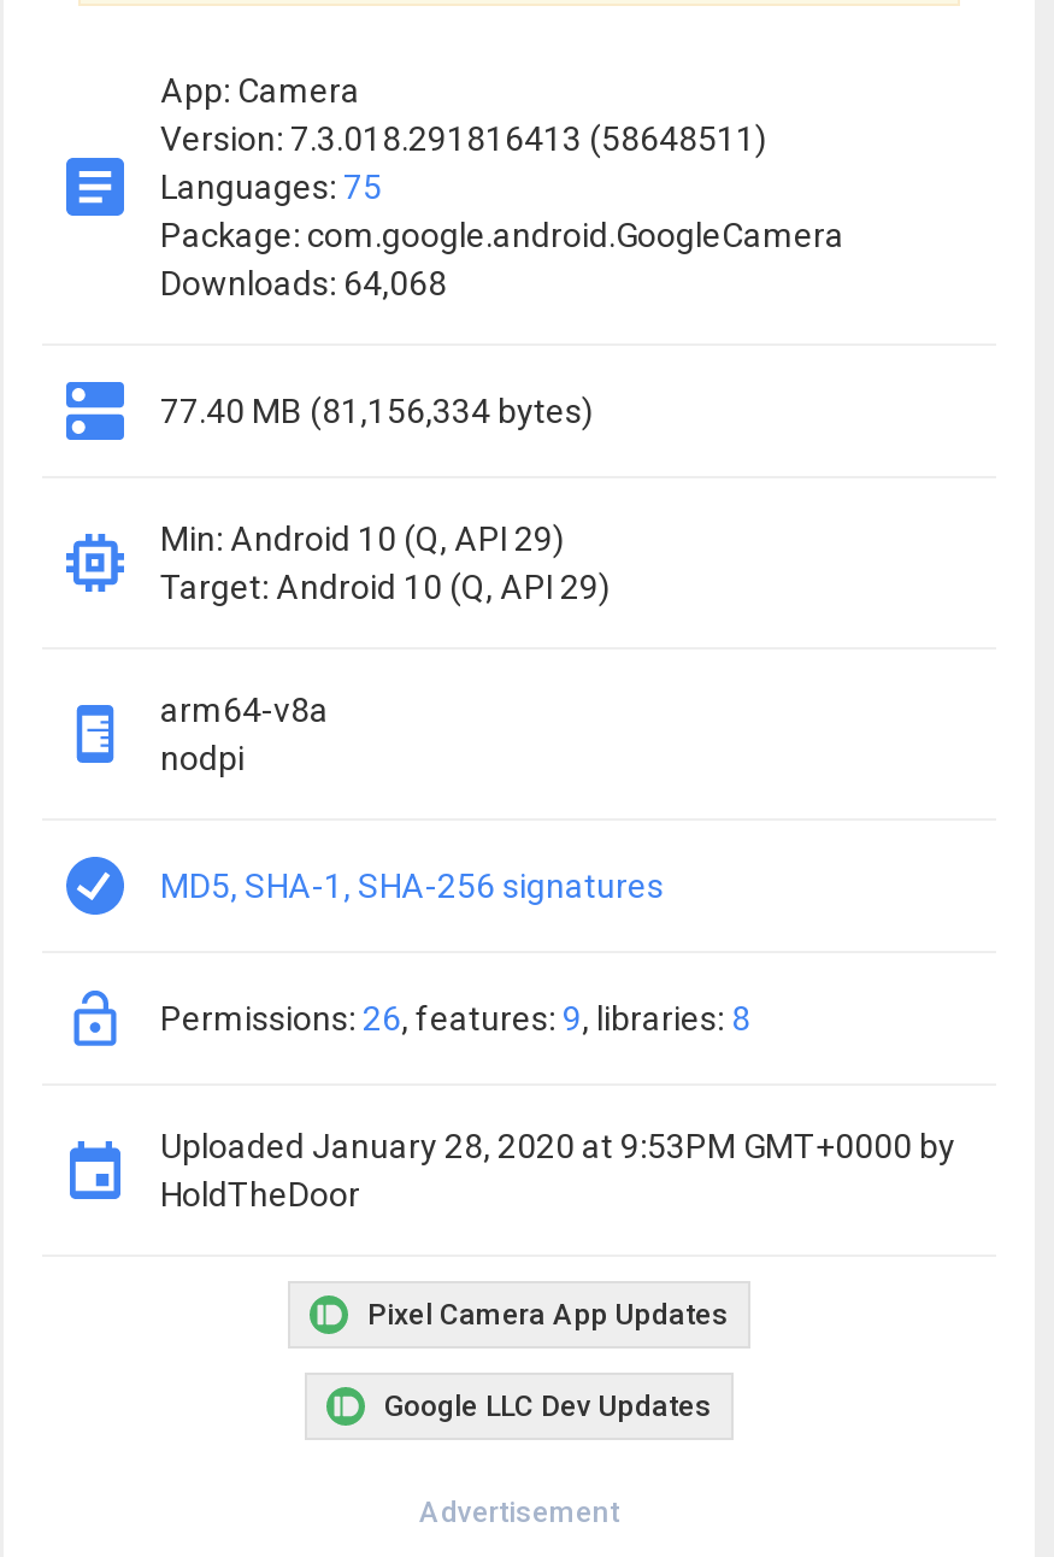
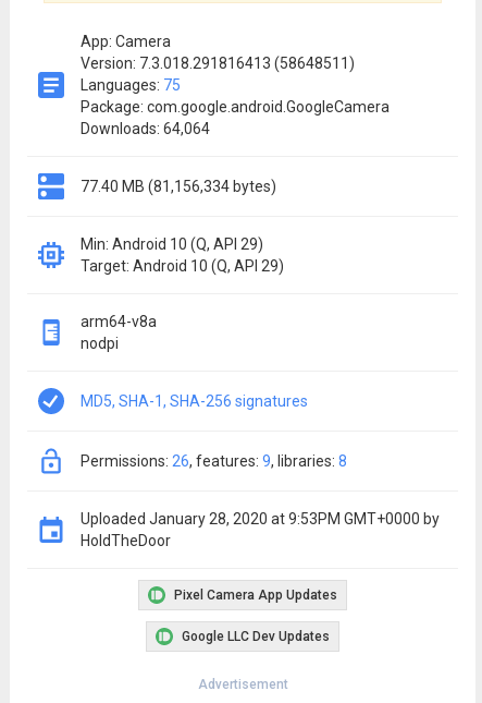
- Downloads: 64,068
+ Downloads: 64,064
